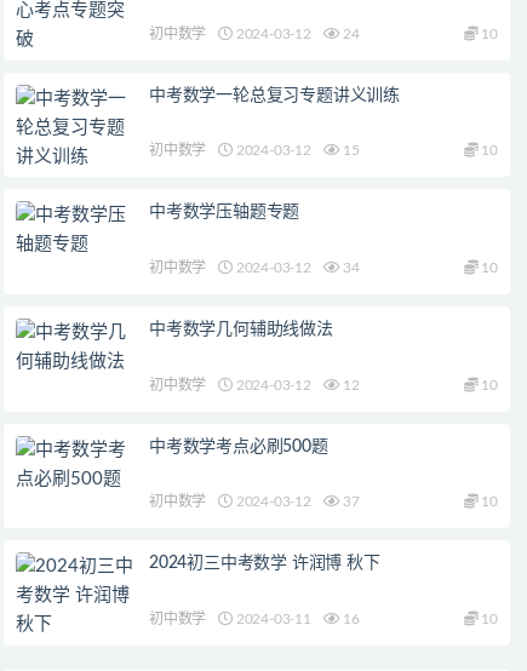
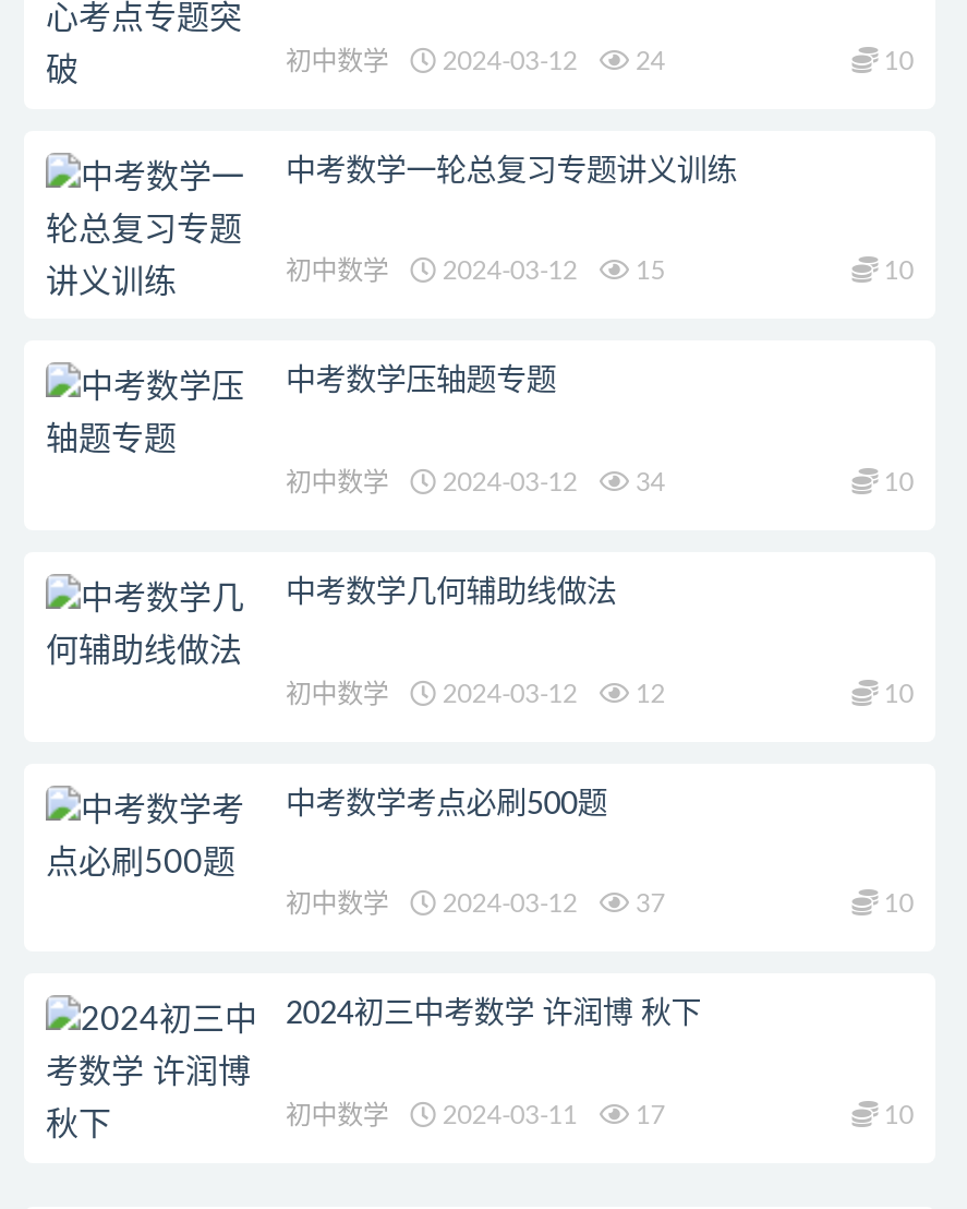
- 初中数学 2024-03-11 16
+ 初中数学 2024-03-11 17
